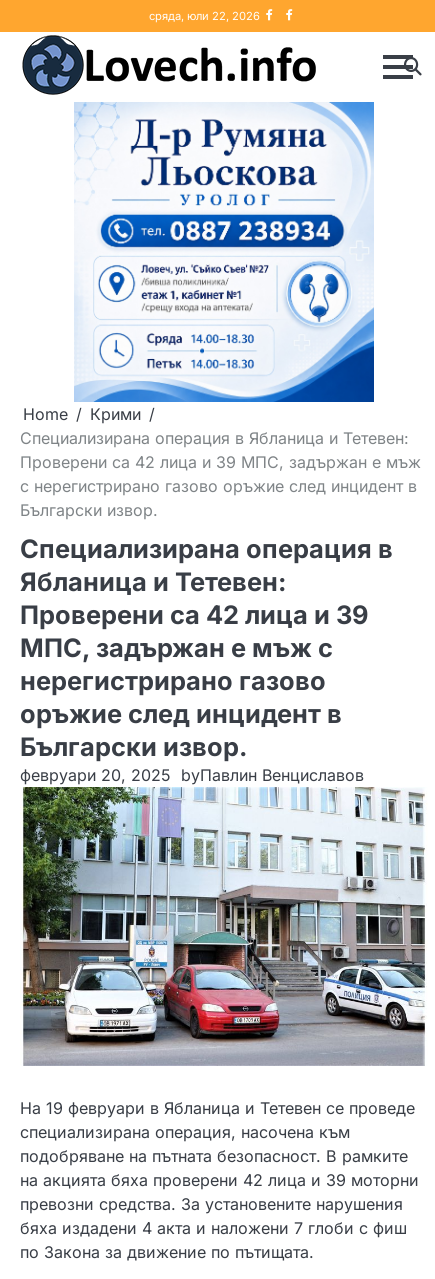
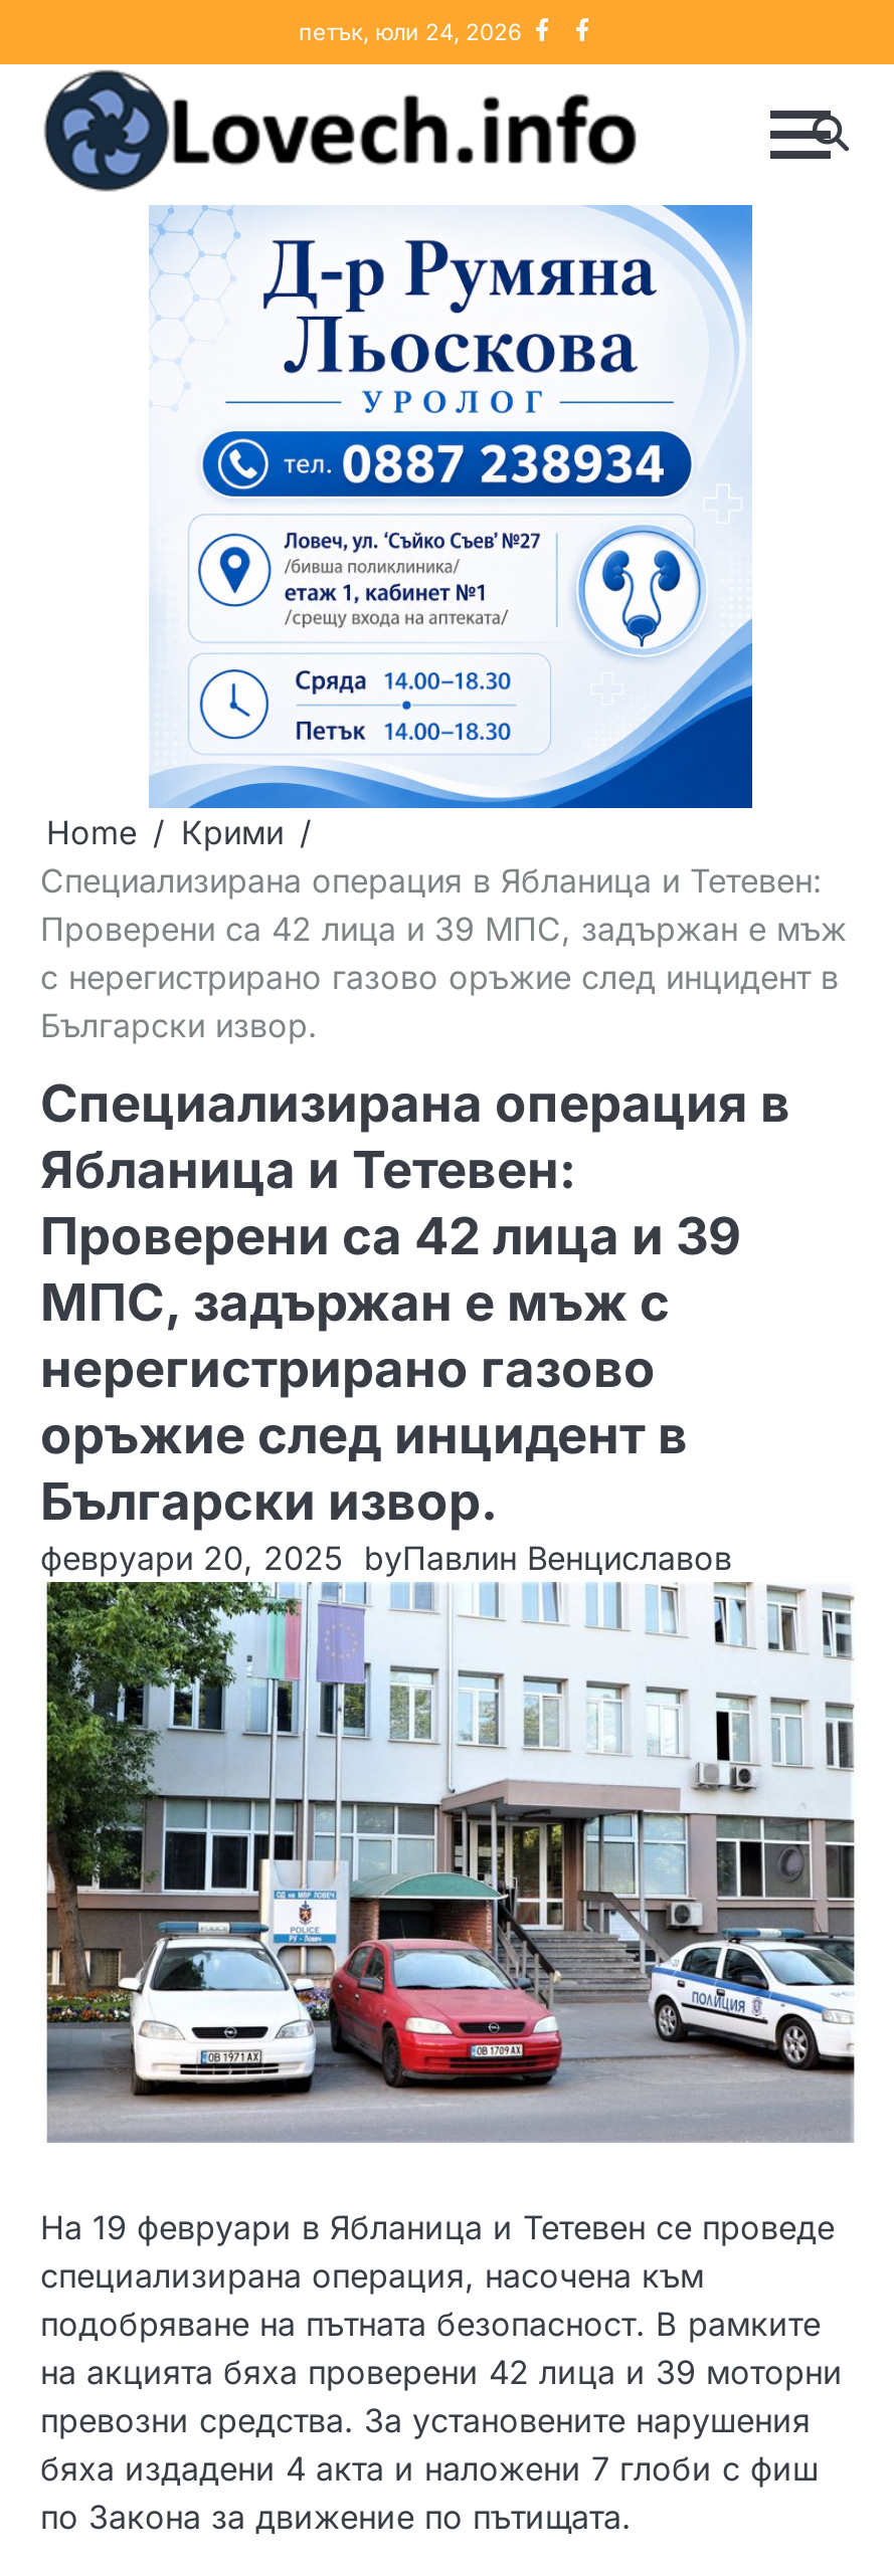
- сряда, юли 22, 2026
+ петък, юли 24, 2026
